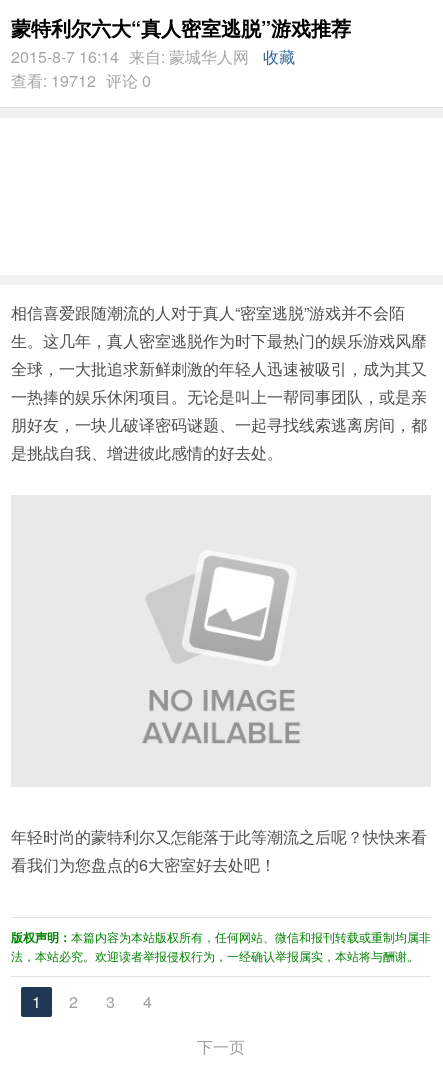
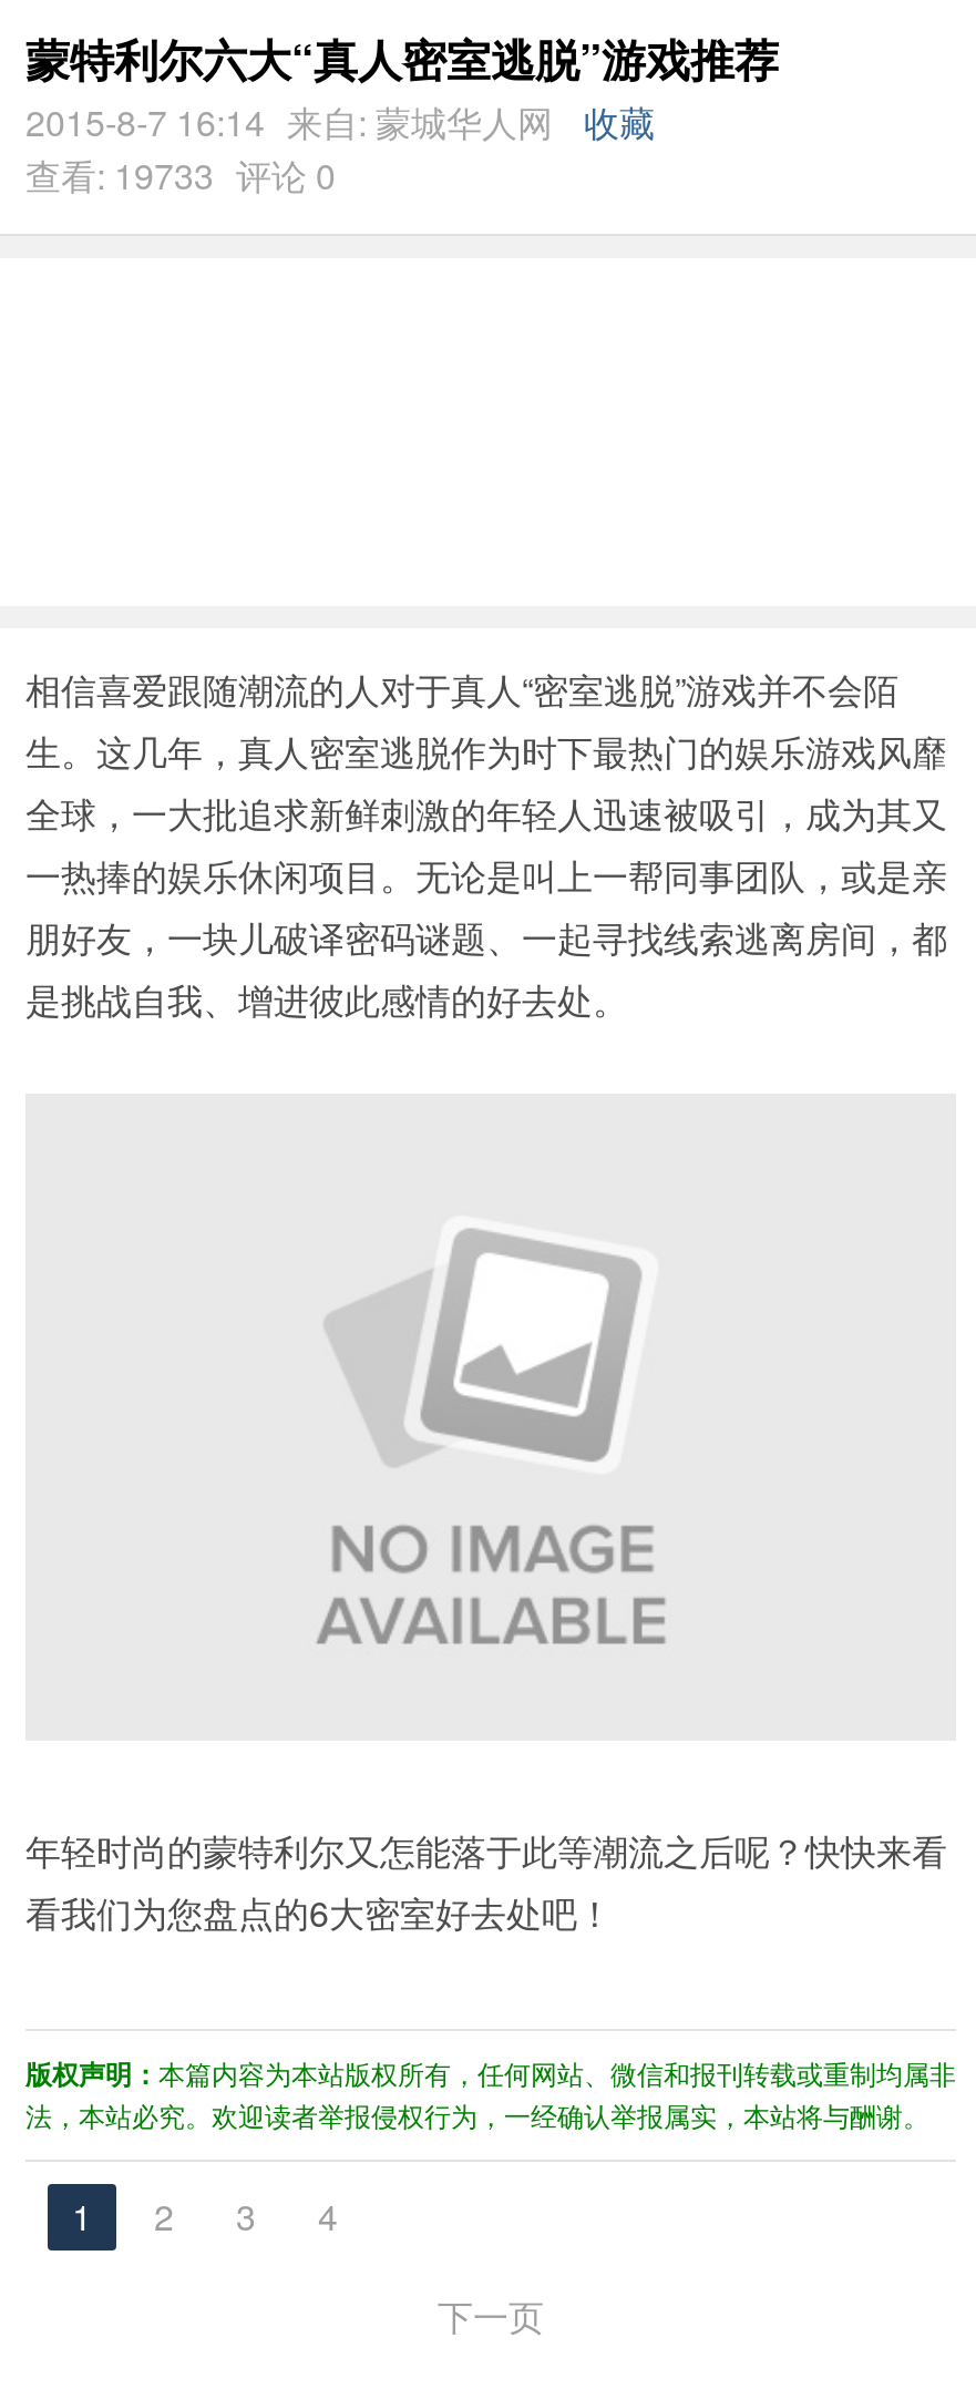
- 查看: 19712 评论 0
+ 查看: 19733 评论 0
